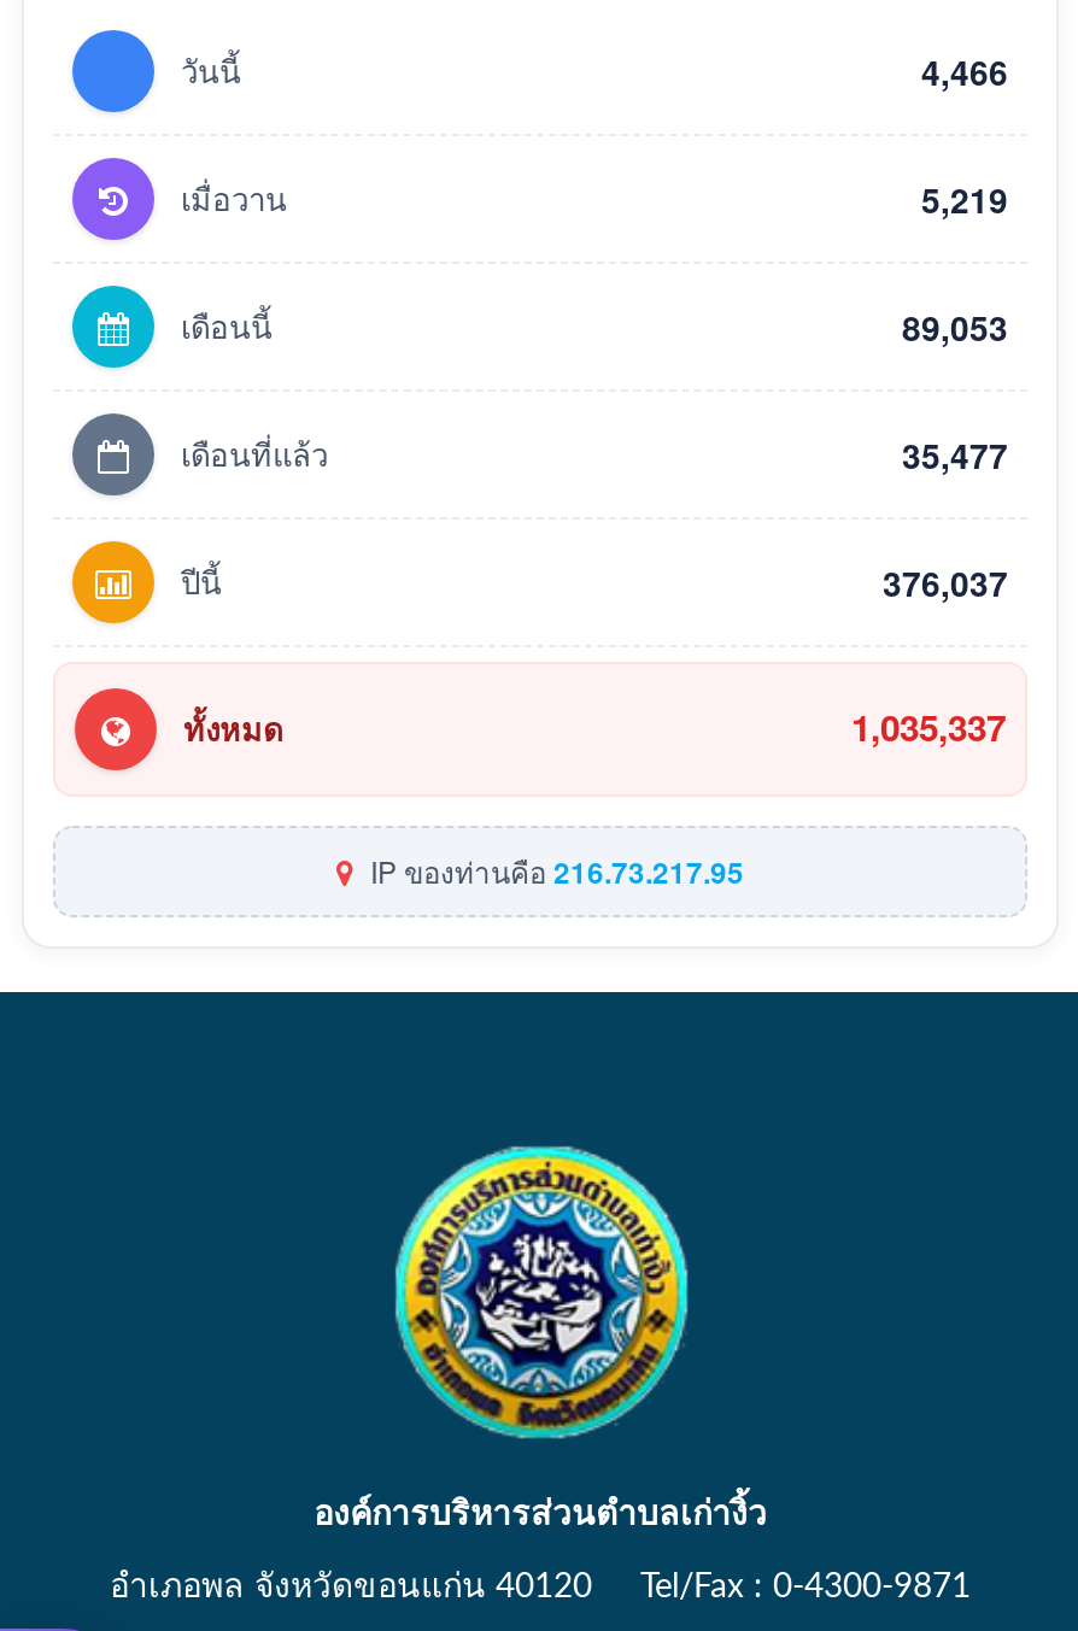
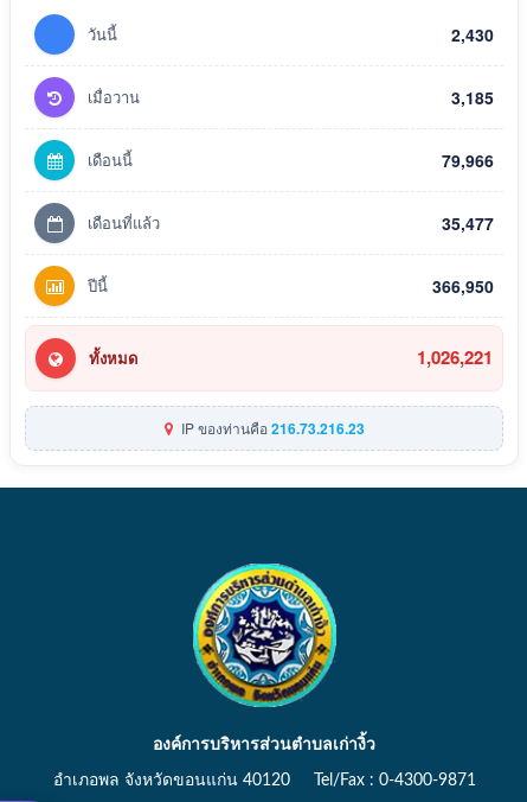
- 4,466
+ 2,430

- 5,219
+ 3,185

- 89,053
+ 79,966

- 376,037
+ 366,950

- 1,035,337
+ 1,026,221

- IP ของท่านคือ216.73.217.95
+ IP ของท่านคือ216.73.216.23
